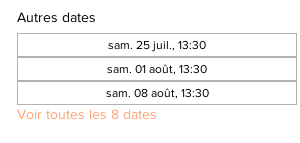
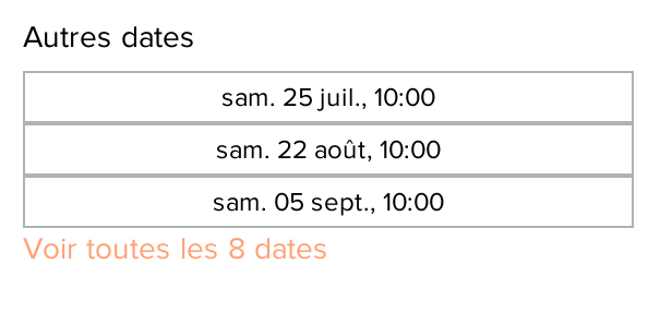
- sam. 25 juil., 13:30
+ sam. 25 juil., 10:00

- sam. 01 août, 13:30
+ sam. 22 août, 10:00

- sam. 08 août, 13:30
+ sam. 05 sept., 10:00
